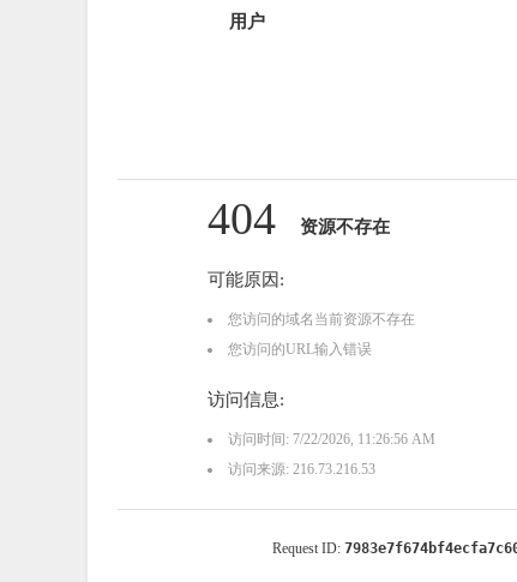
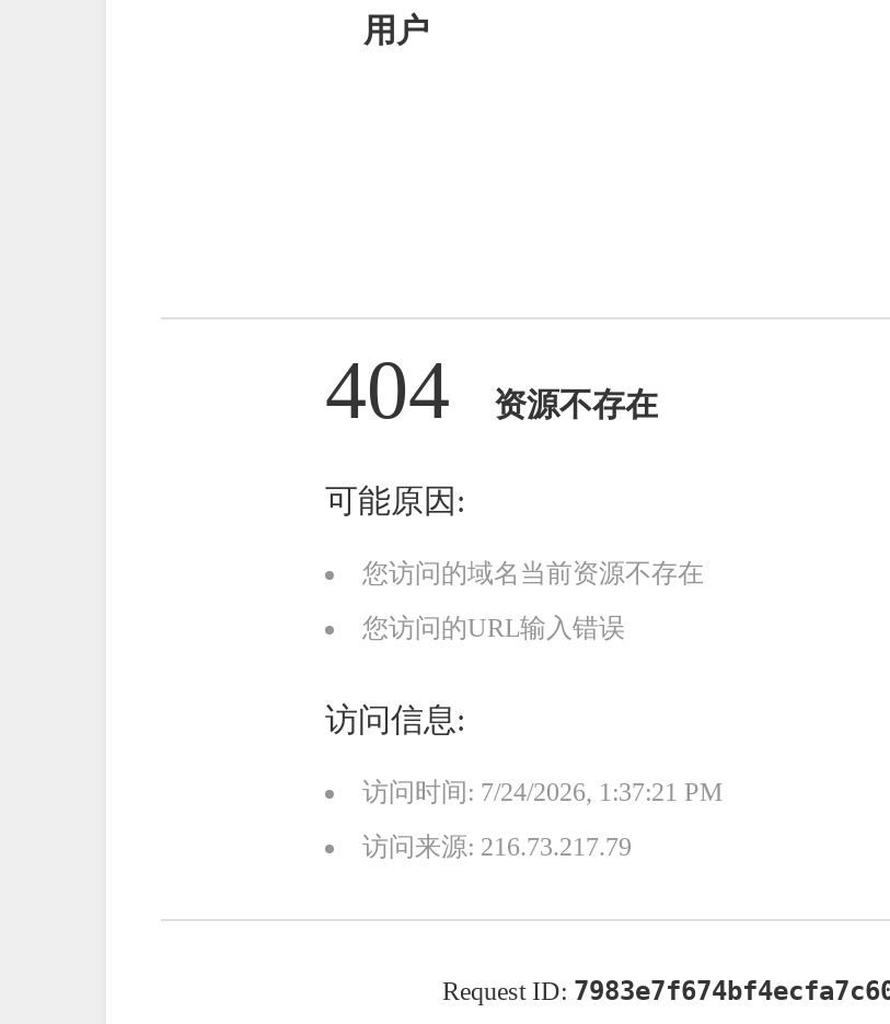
- 访问时间: 7/22/2026, 11:26:56 AM
+ 访问时间: 7/24/2026, 1:37:21 PM

- 访问来源: 216.73.216.53
+ 访问来源: 216.73.217.79
